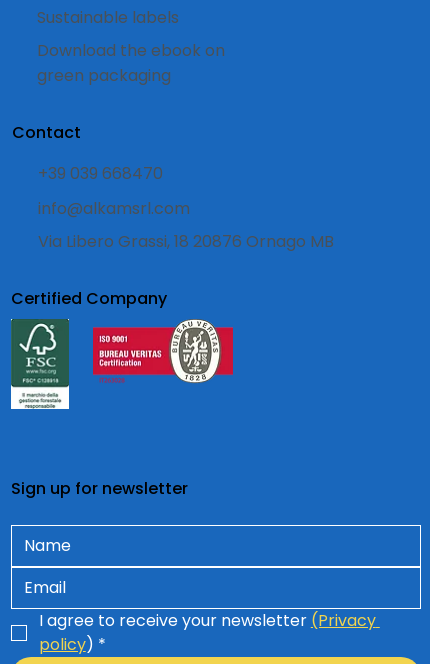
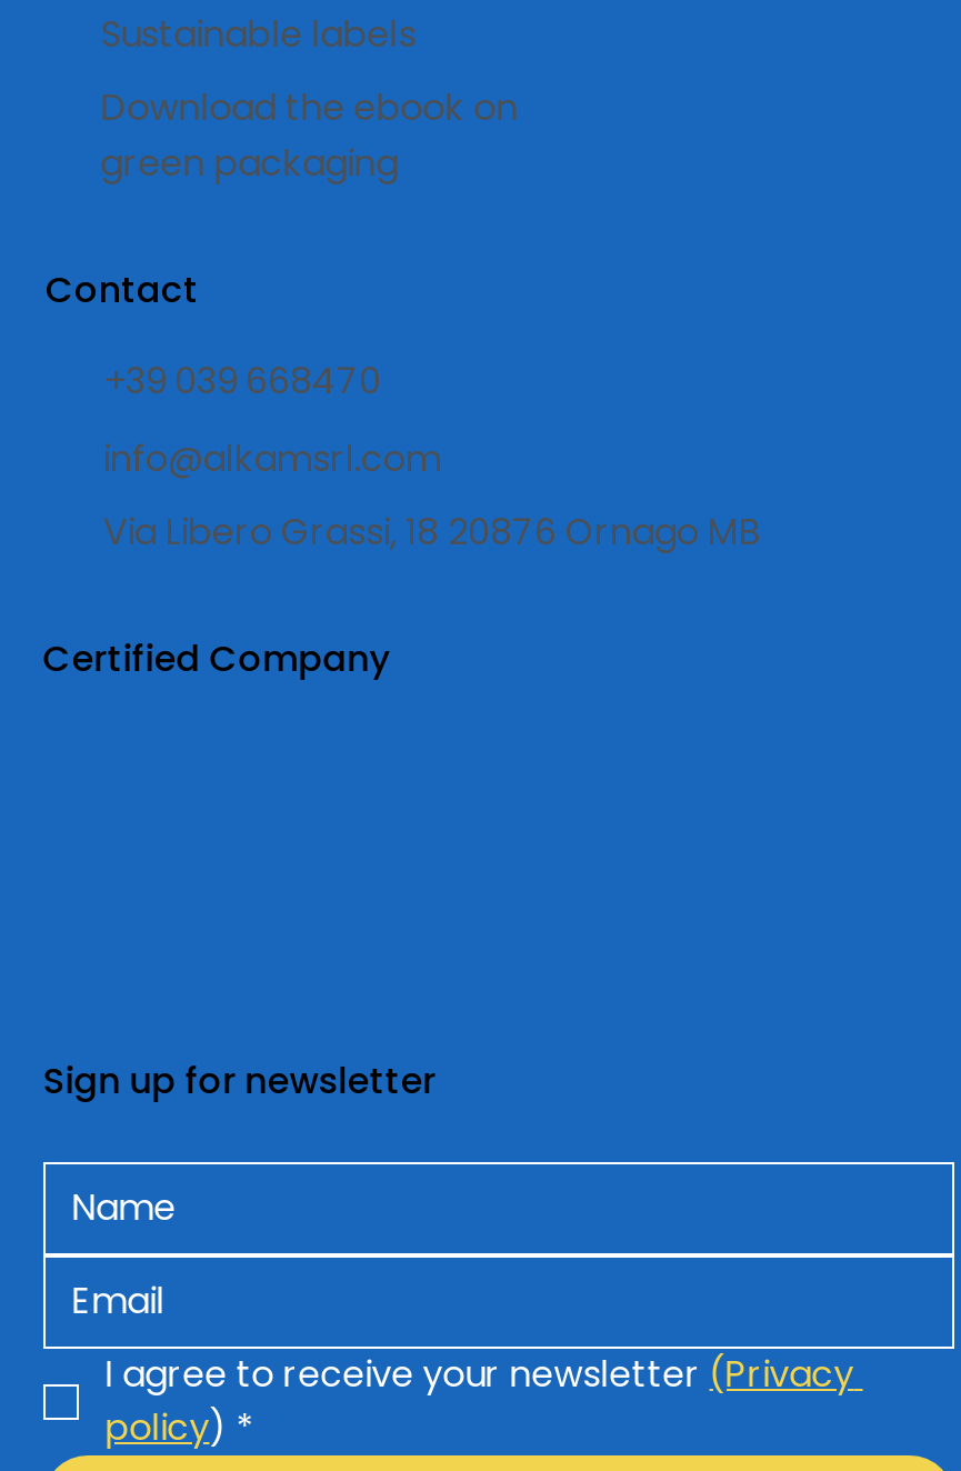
- [image]

- [image]
